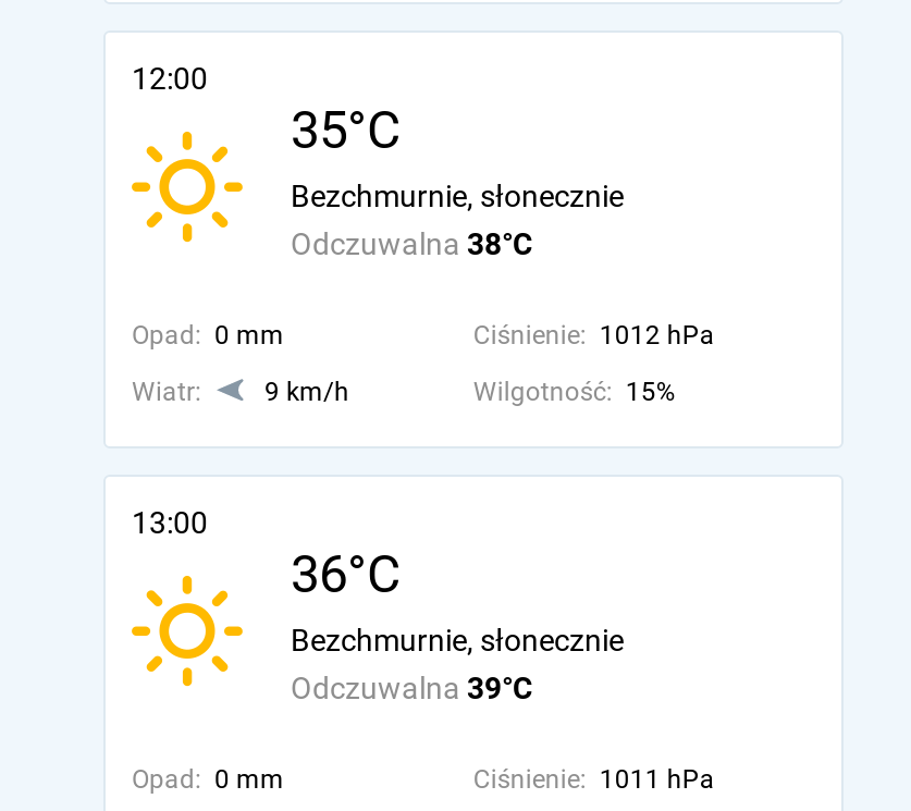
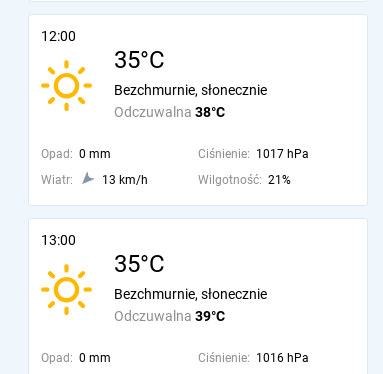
- Ciśnienie: 1012 hPa
+ Ciśnienie: 1017 hPa

- 9 km/h
+ 13 km/h

- Wilgotność: 15%
+ Wilgotność: 21%

- 36°C
+ 35°C

- Ciśnienie: 1011 hPa
+ Ciśnienie: 1016 hPa
